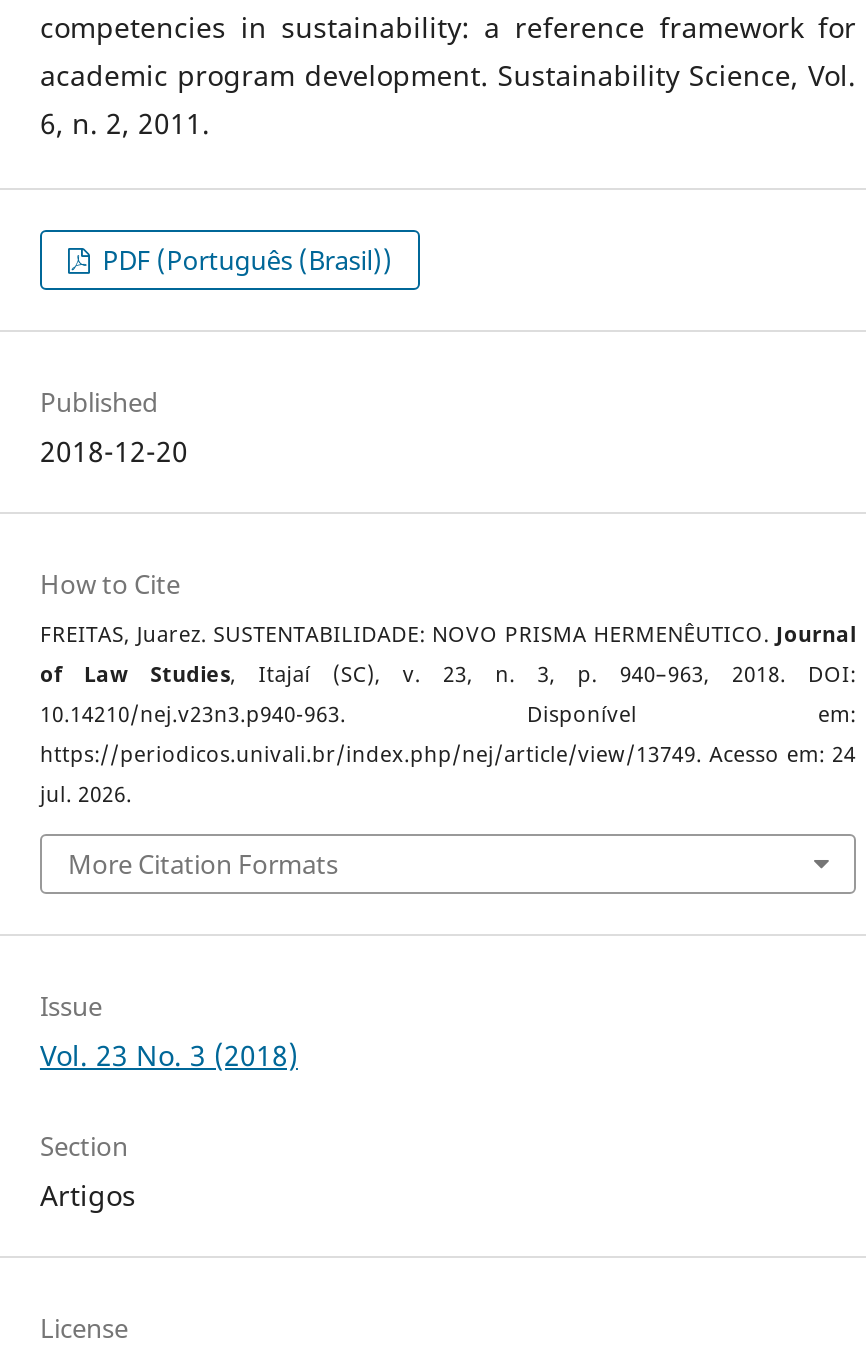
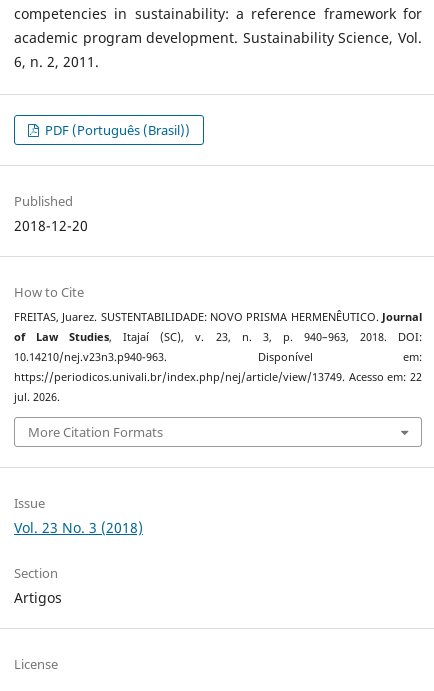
- https://periodicos.univali.br/index.php/nej/article/view/13749. Acesso em: 24
+ https://periodicos.univali.br/index.php/nej/article/view/13749. Acesso em: 22
